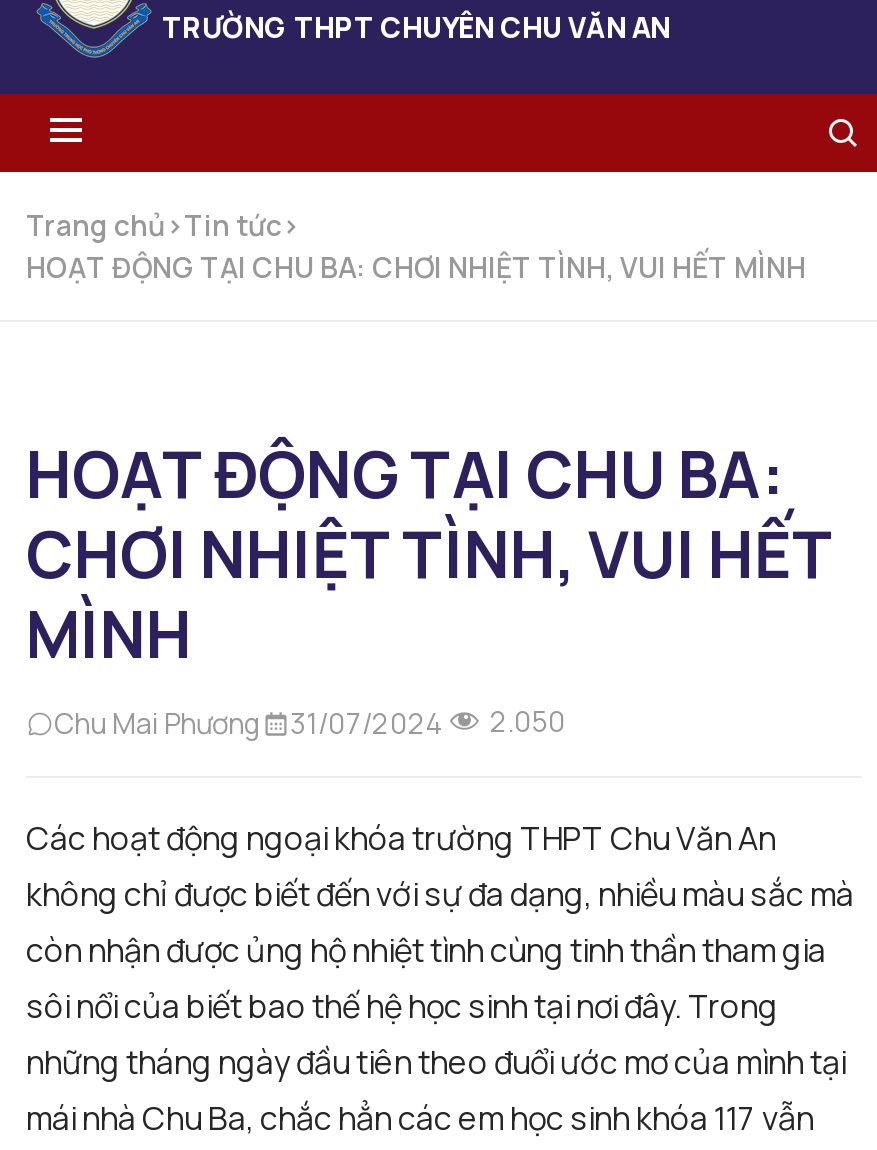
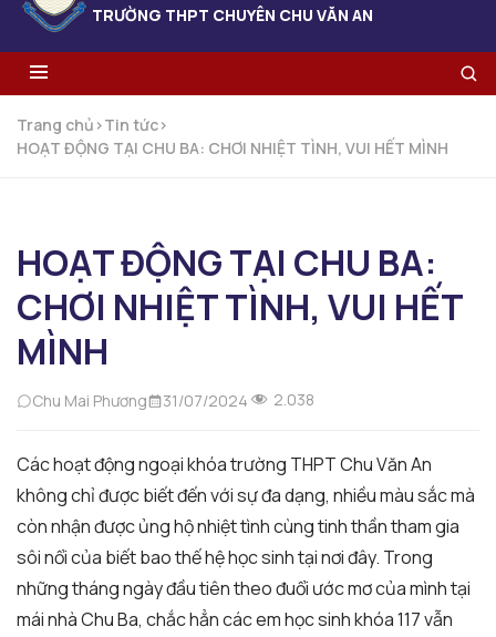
- 2.050
+ 2.038
